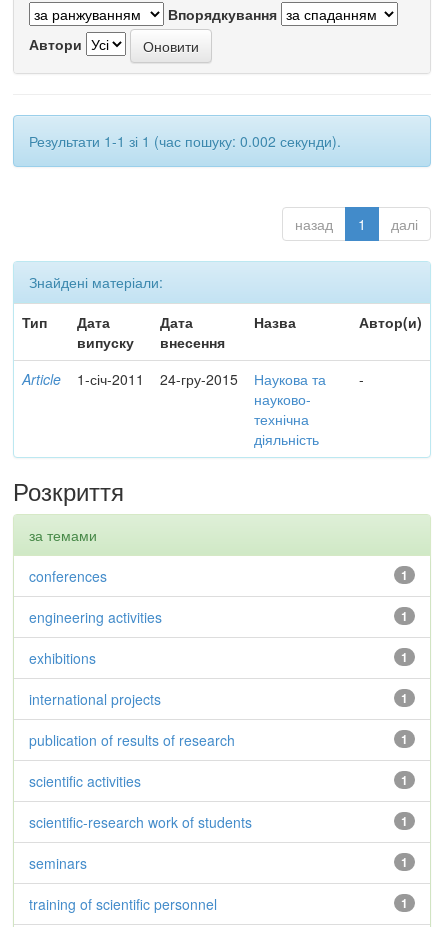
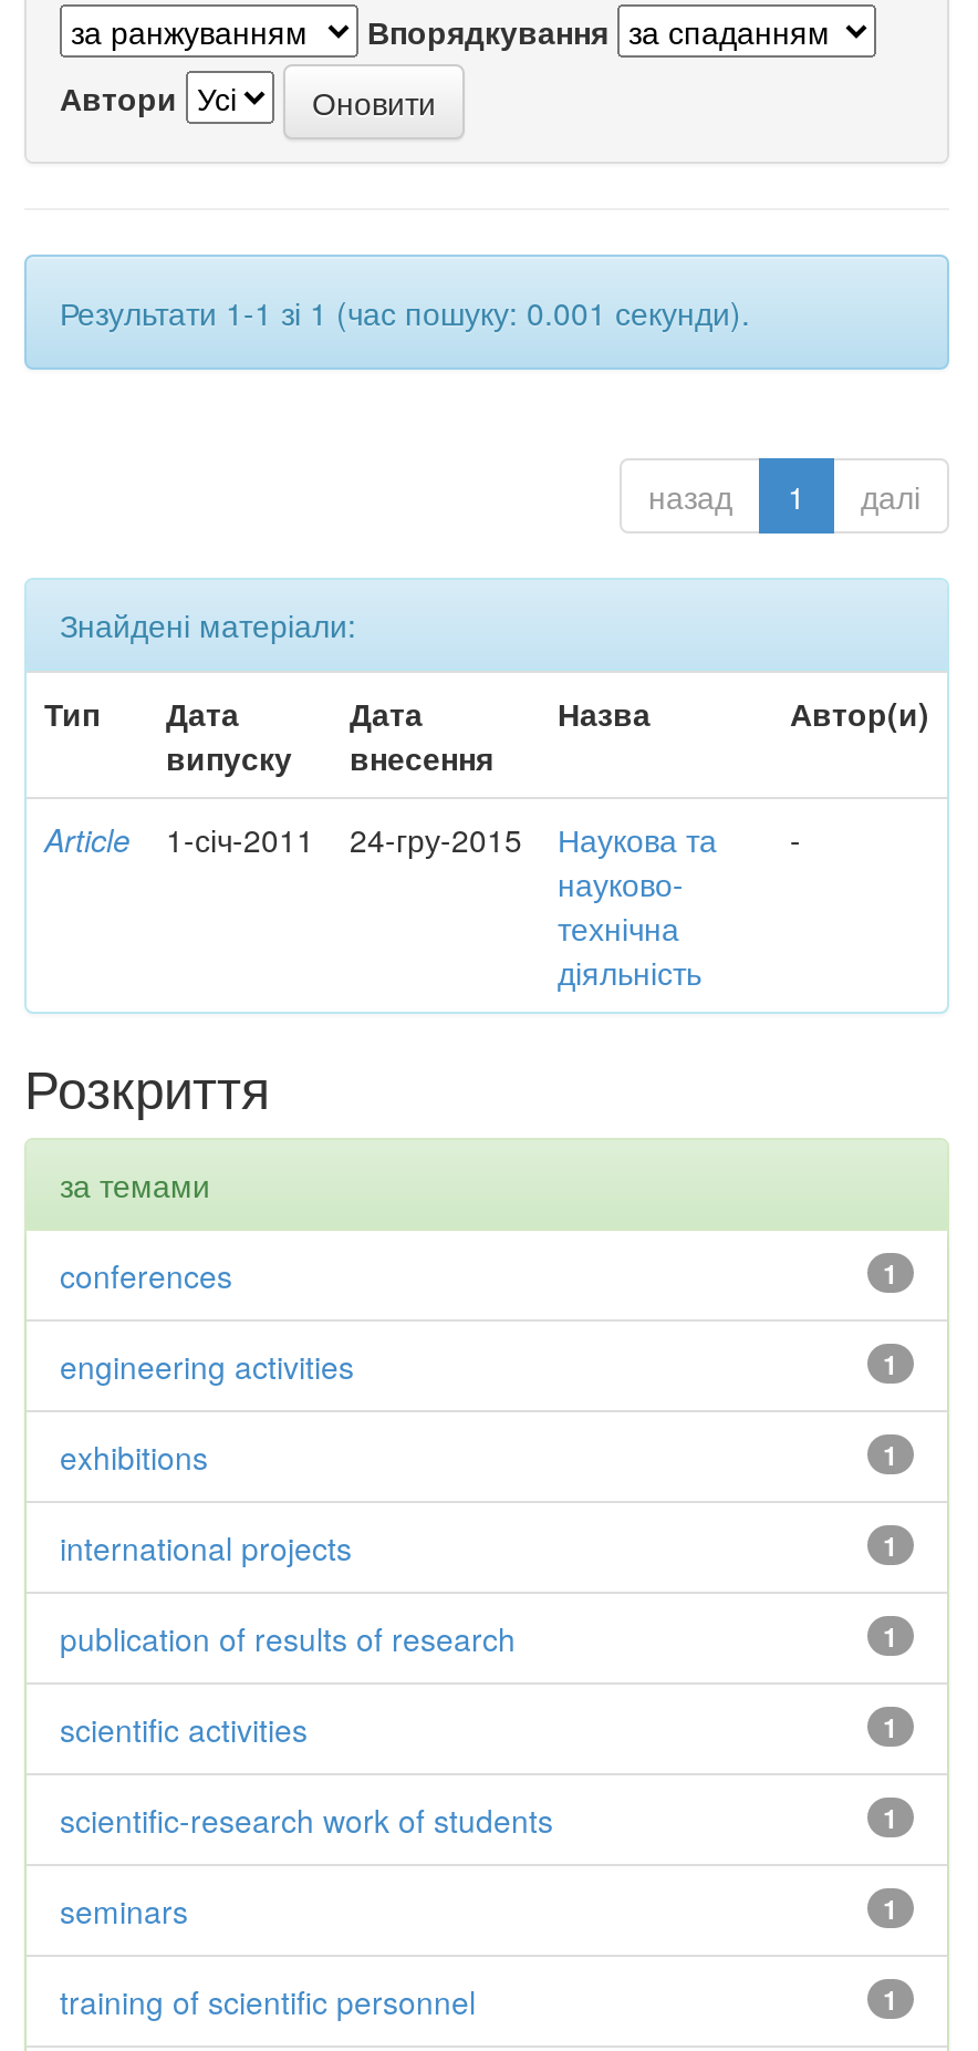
- Результати 1-1 зі 1 (час пошуку: 0.002 секунди).
+ Результати 1-1 зі 1 (час пошуку: 0.001 секунди).
